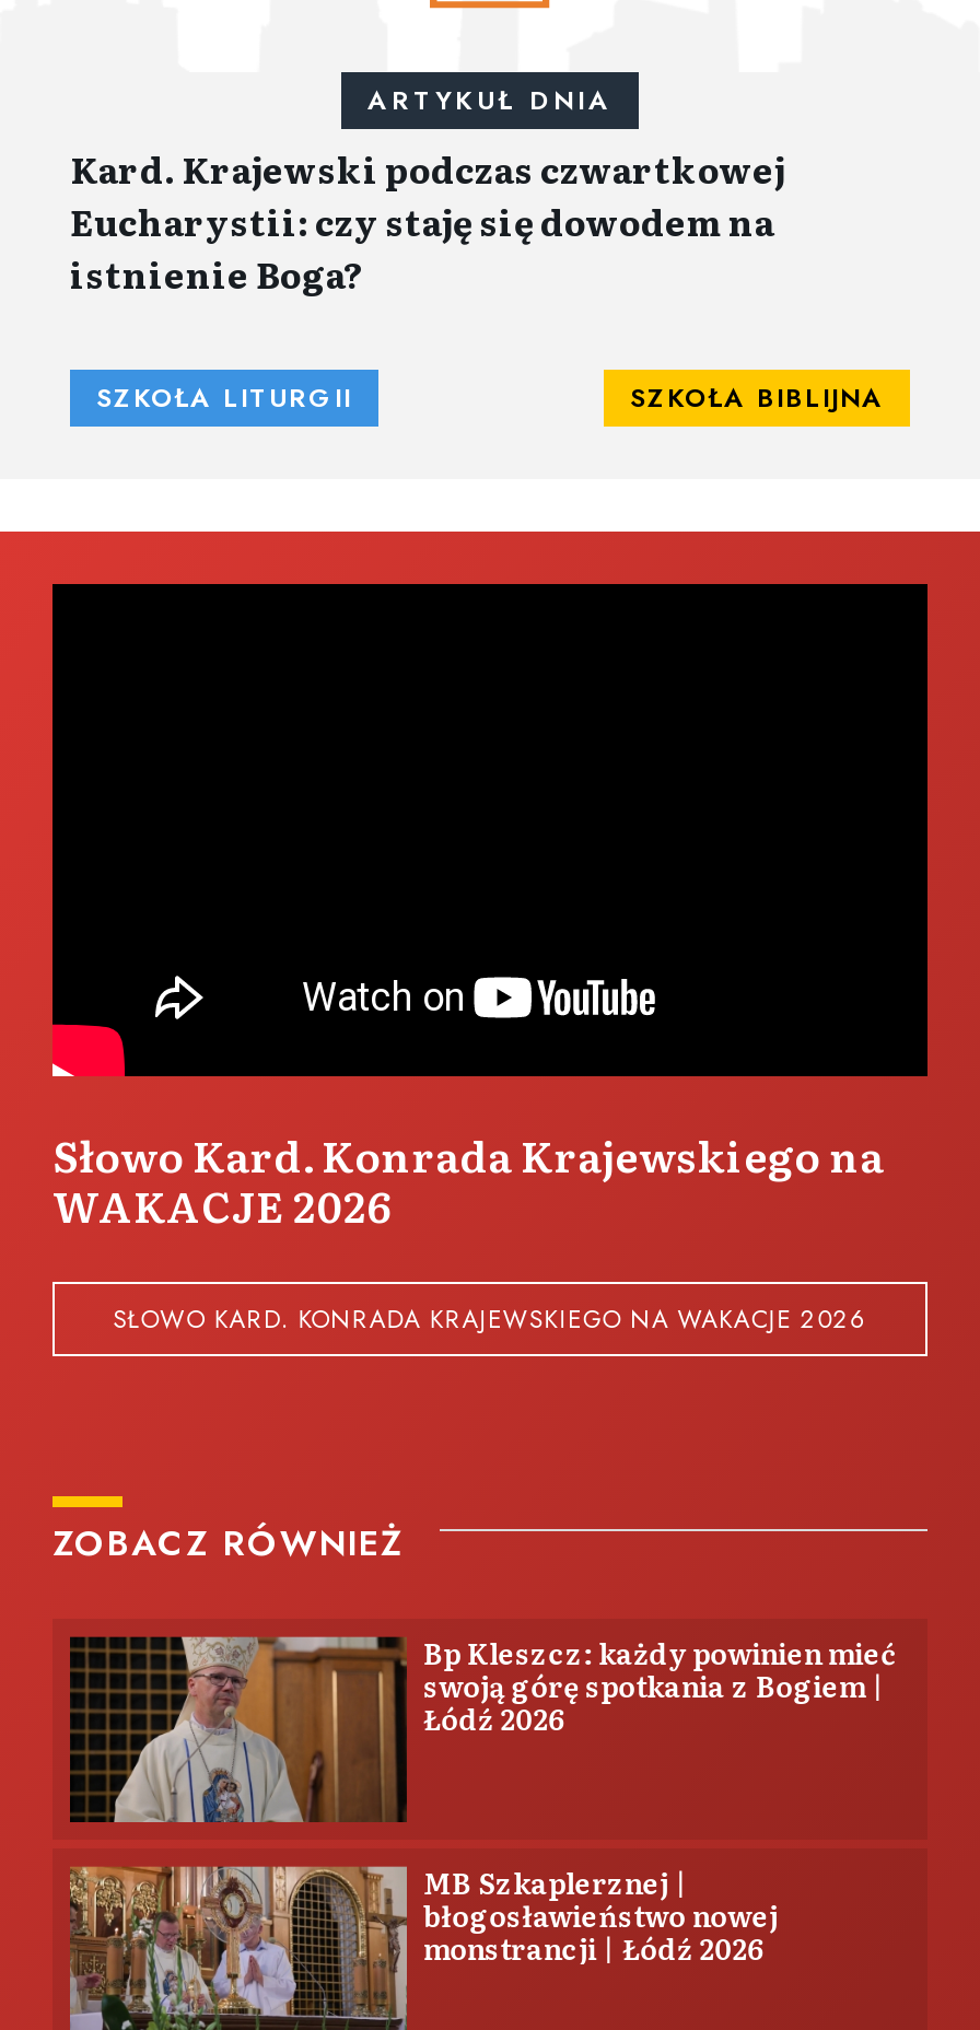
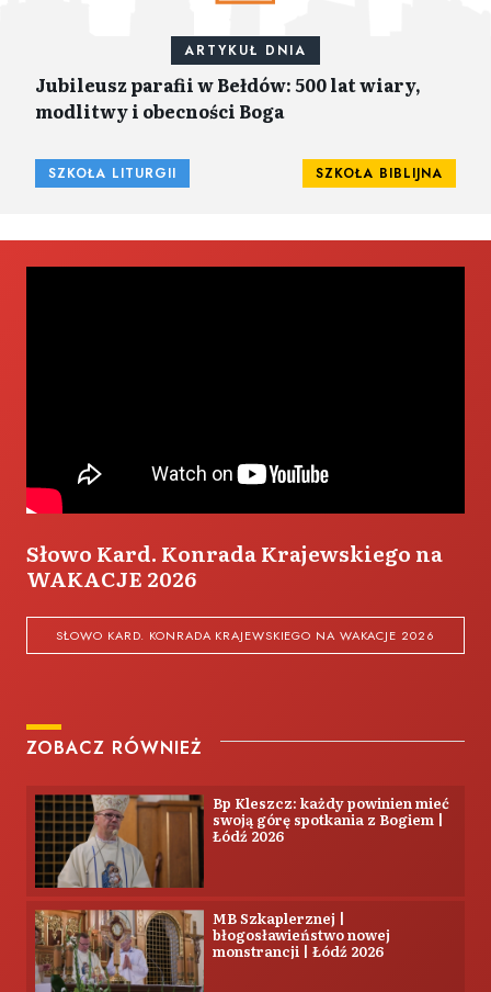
- Kard. Krajewski podczas czwartkowej
- Eucharystii: czy staję się dowodem na
- istnienie Boga?
+ Jubileusz parafii w Bełdów: 500 lat wiary,
+ modlitwy i obecności Boga
